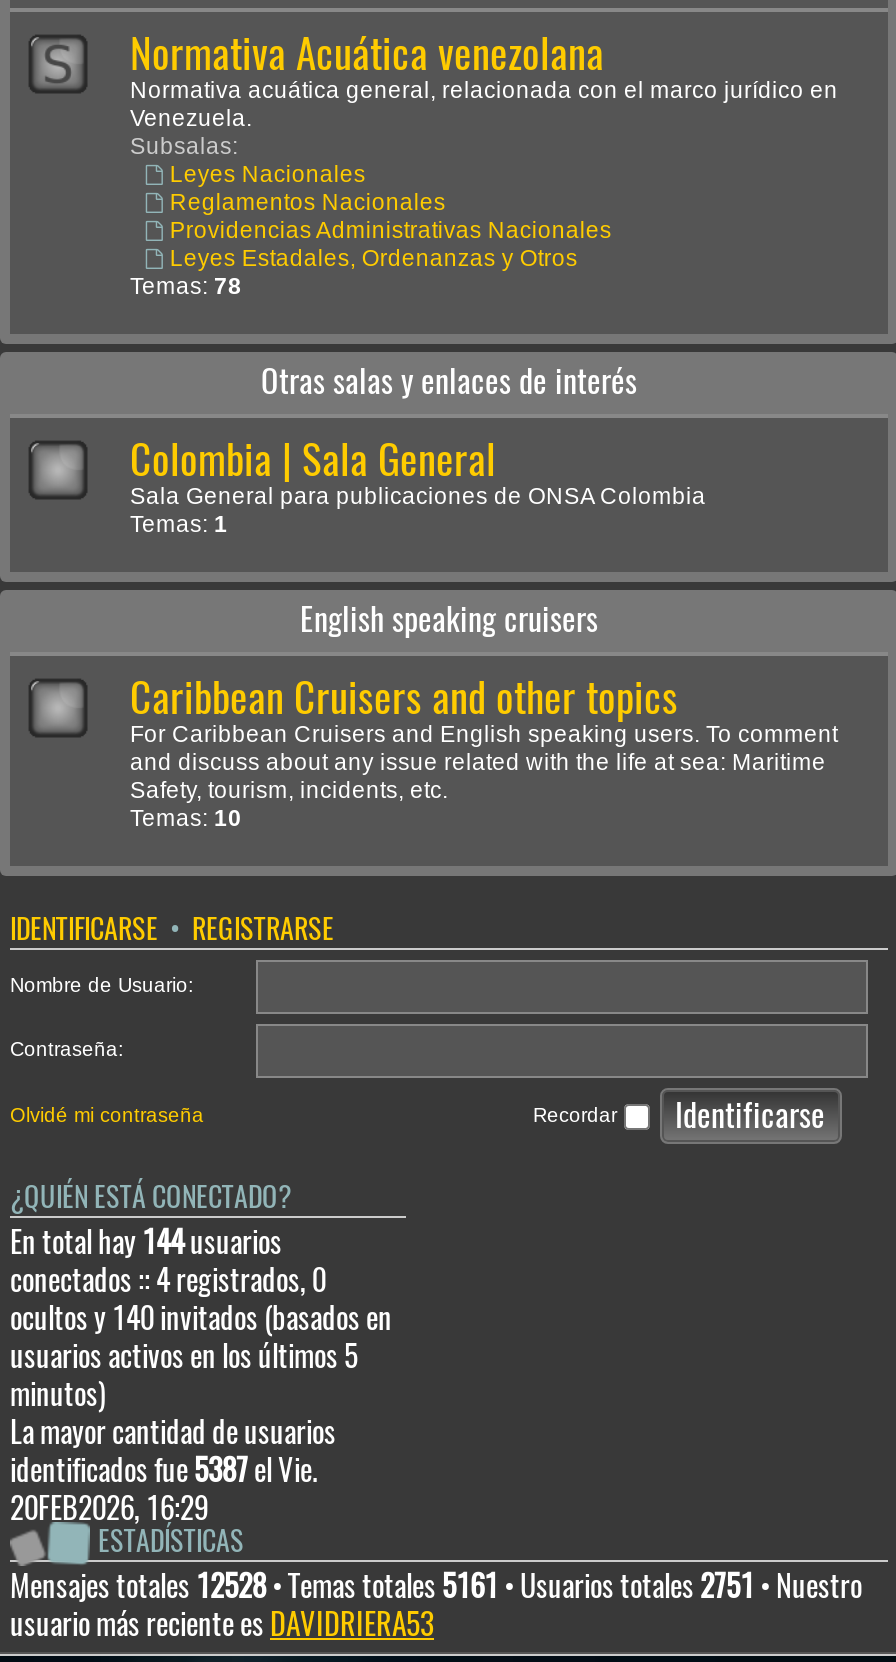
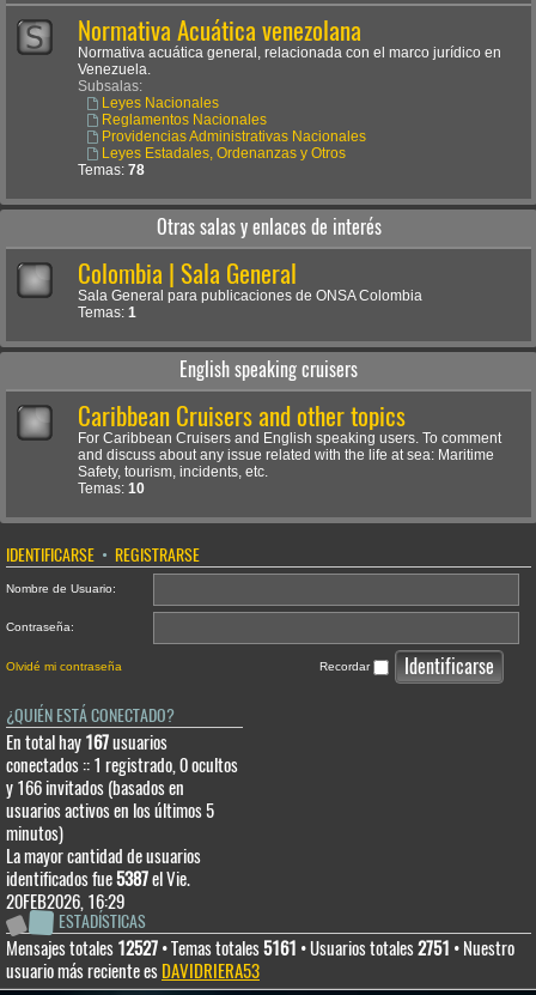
- En total hay 144usuarios
- conectados :: 4 registrados, 0
- ocultos y 140 invitados (basados en
+ En total hay 167usuarios
+ conectados :: 1 registrado, 0 ocultos
+ y 166 invitados (basados en

- Mensajes totales 12528 • Temas totales 5161 • Usuarios totales 2751 • Nuestro
+ Mensajes totales 12527 • Temas totales 5161 • Usuarios totales 2751 • Nuestro
